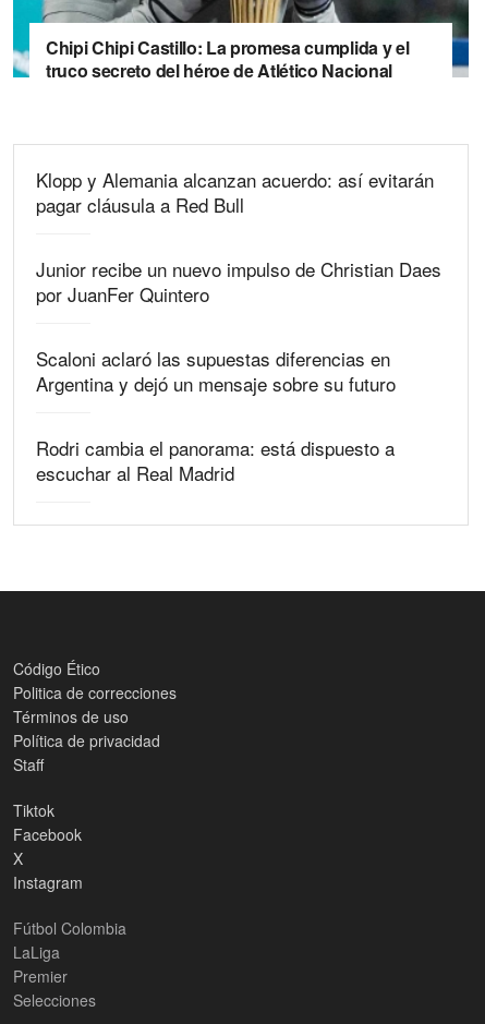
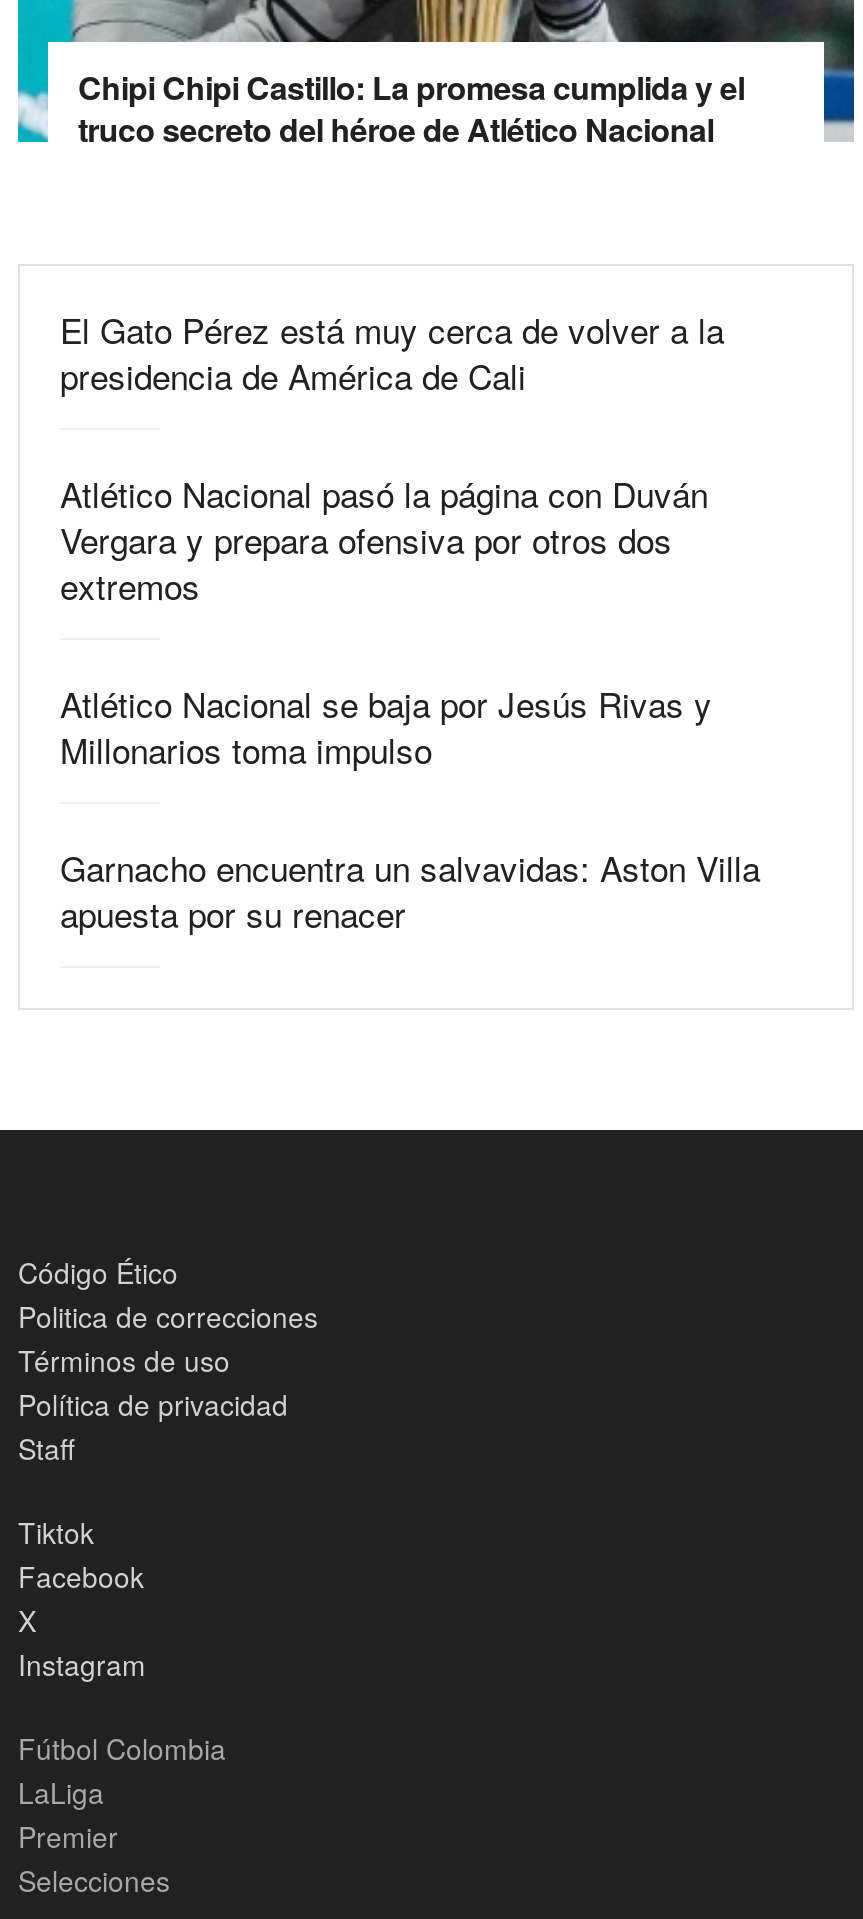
- Klopp y Alemania alcanzan acuerdo: así evitarán
- pagar cláusula a Red Bull
+ El Gato Pérez está muy cerca de volver a la
+ presidencia de América de Cali

- Junior recibe un nuevo impulso de Christian Daes
- por JuanFer Quintero
+ Atlético Nacional pasó la página con Duván
+ Vergara y prepara ofensiva por otros dos
+ extremos

- Scaloni aclaró las supuestas diferencias en
- Argentina y dejó un mensaje sobre su futuro
+ Atlético Nacional se baja por Jesús Rivas y
+ Millonarios toma impulso

- Rodri cambia el panorama: está dispuesto a
- escuchar al Real Madrid
+ Garnacho encuentra un salvavidas: Aston Villa
+ apuesta por su renacer
